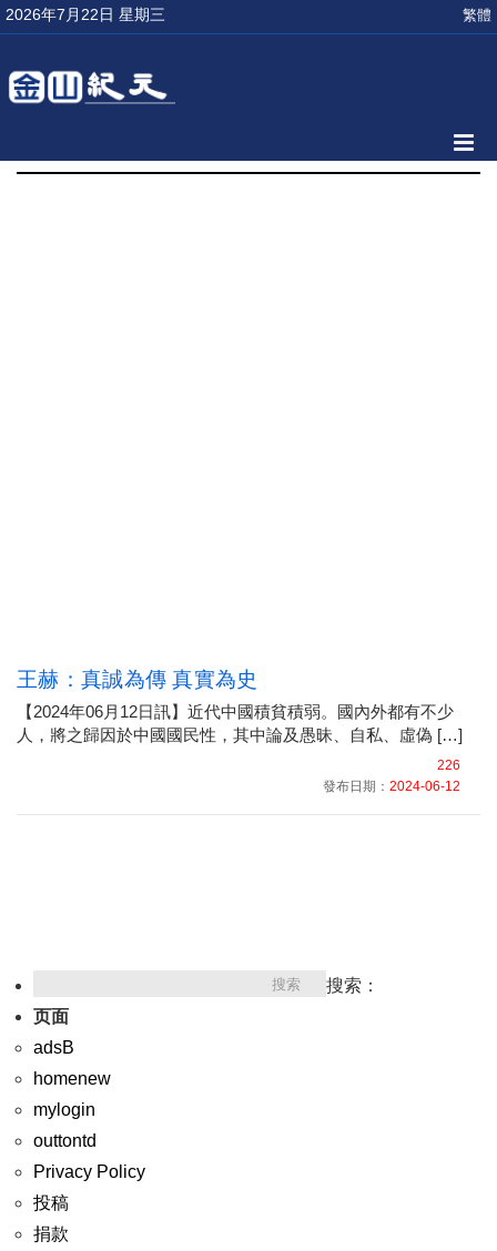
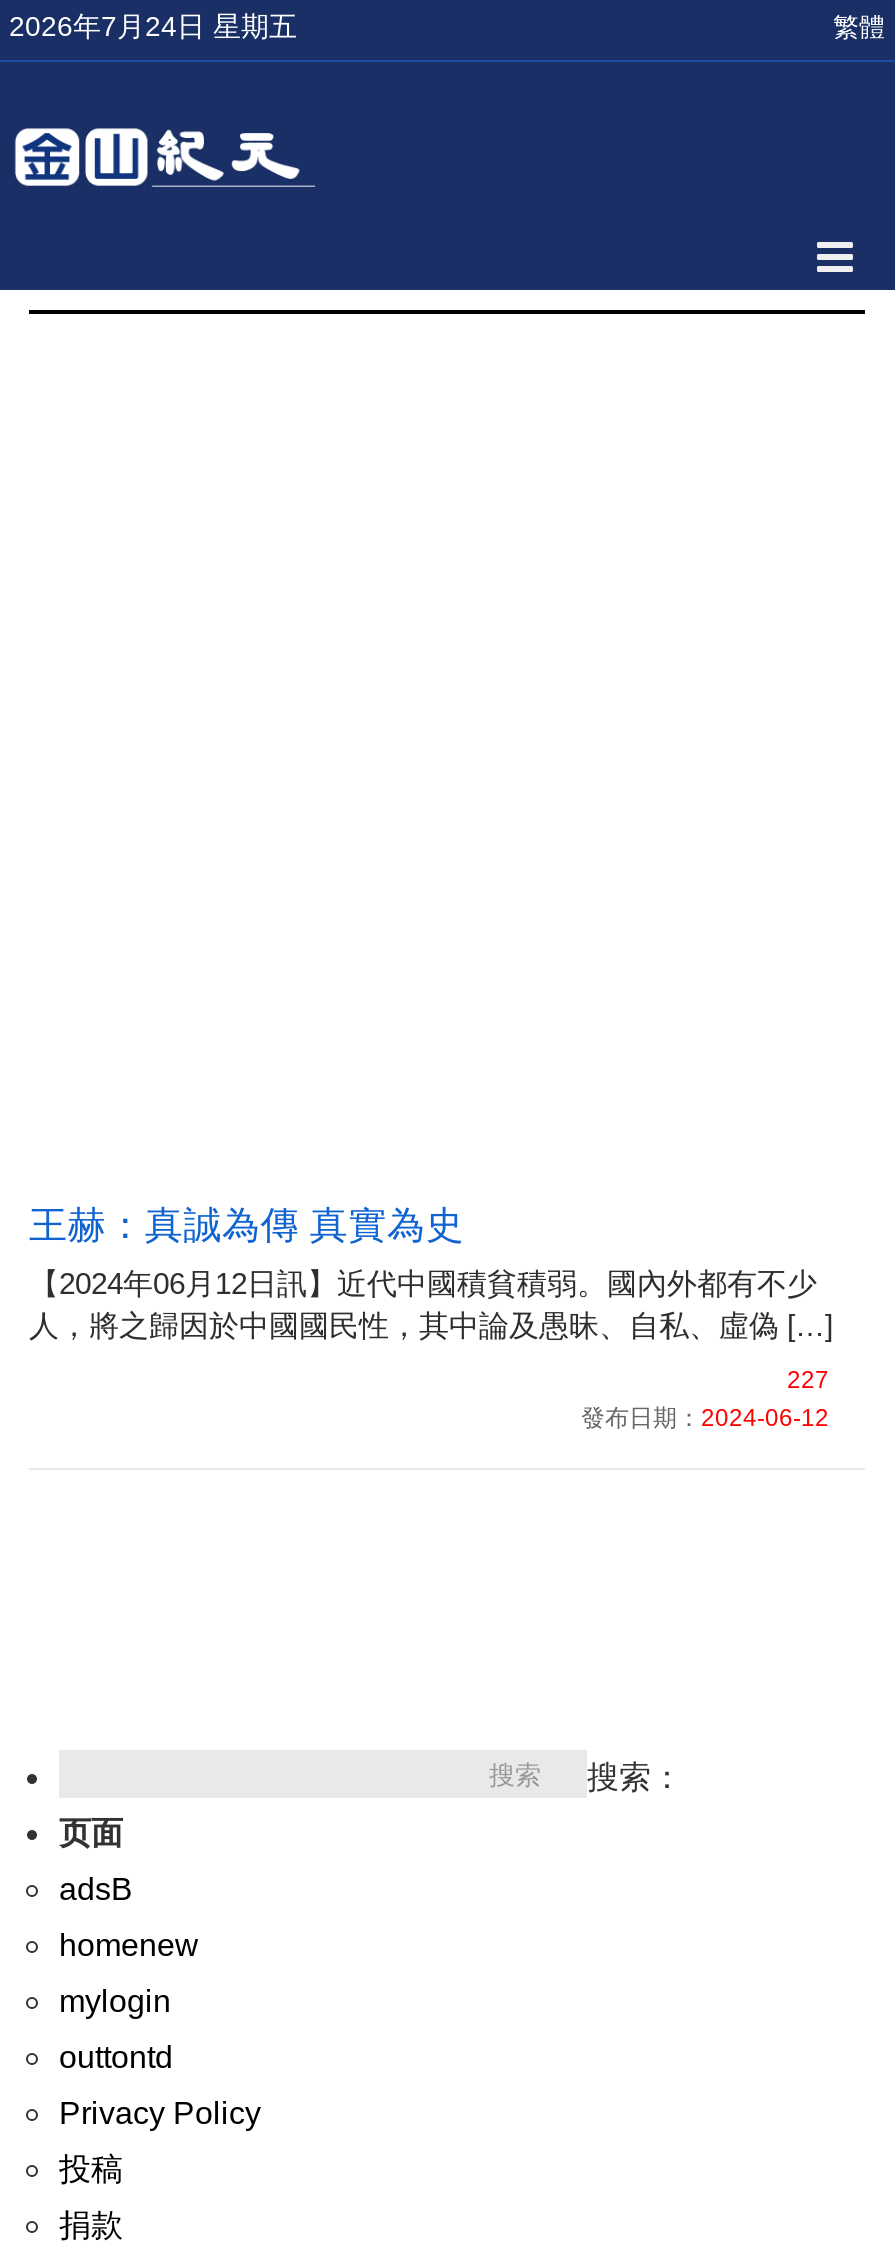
- 2026年7月22日 星期三
+ 2026年7月24日 星期五

- 226
+ 227
